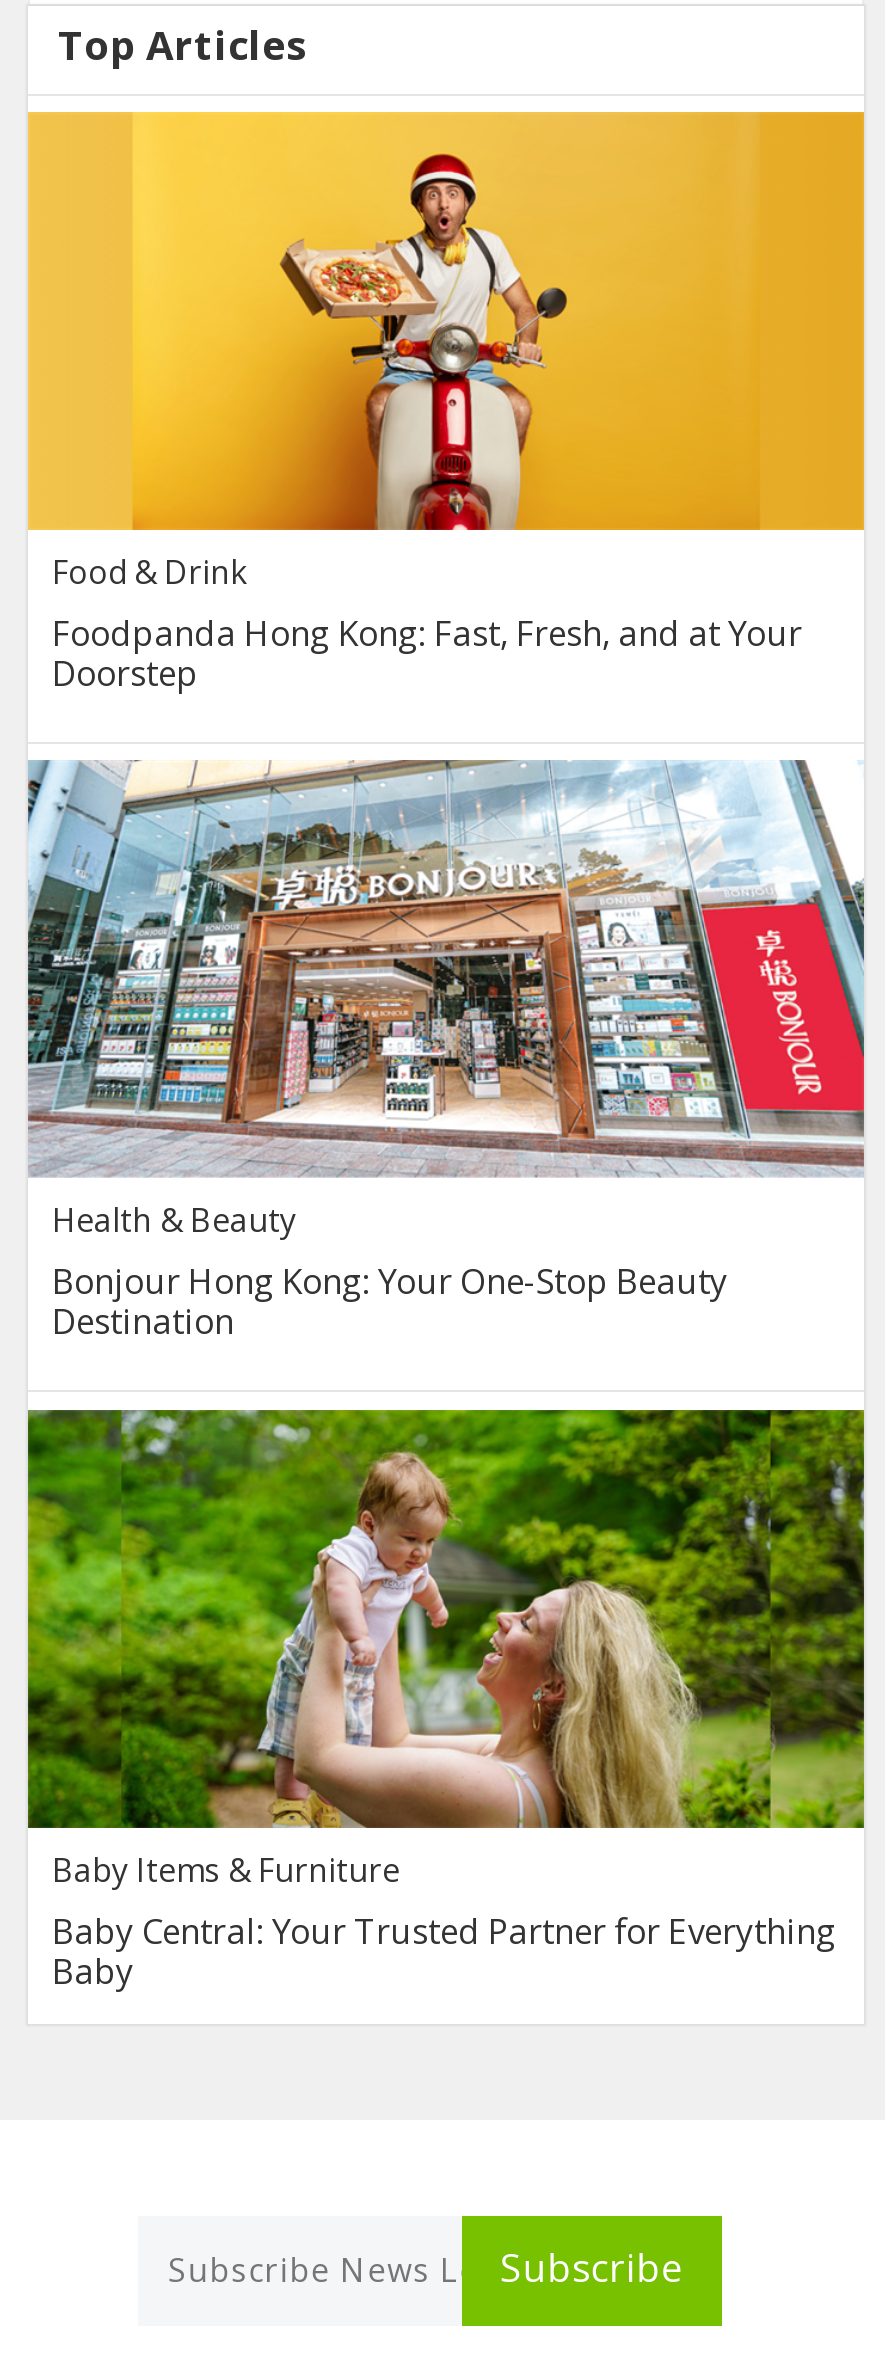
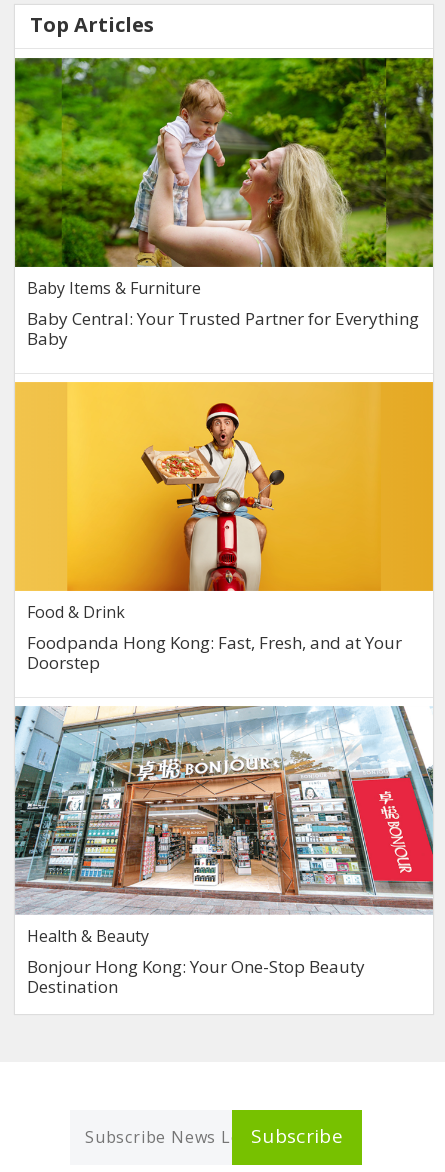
moved down: [image] | Food & Drink | Foodpanda Hong Kong: Fast, Fresh, and at Your | Doorstep | Health & Beauty | Bonjour Hong Kong: Your One-Stop Beauty | Destination

moved up: [image] | Baby Items & Furniture | Baby Central: Your Trusted Partner for Everything | Baby
